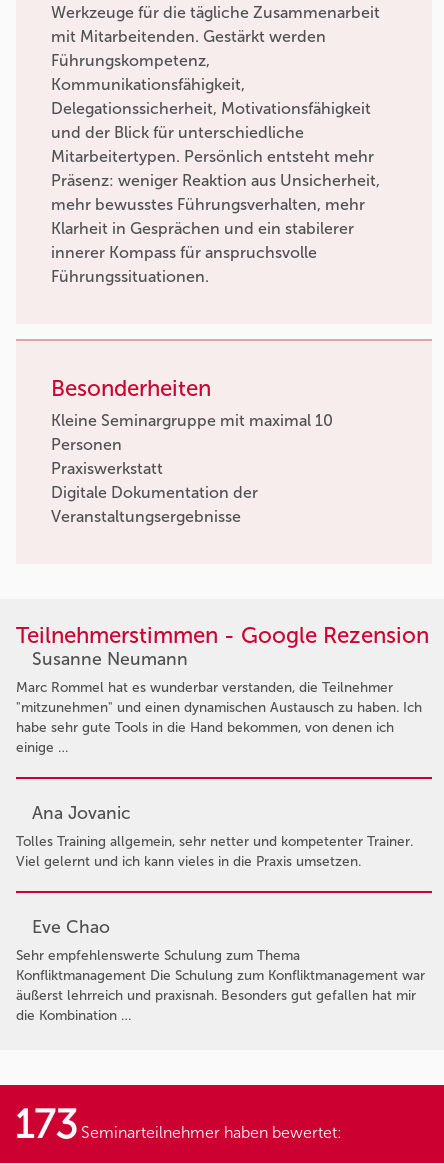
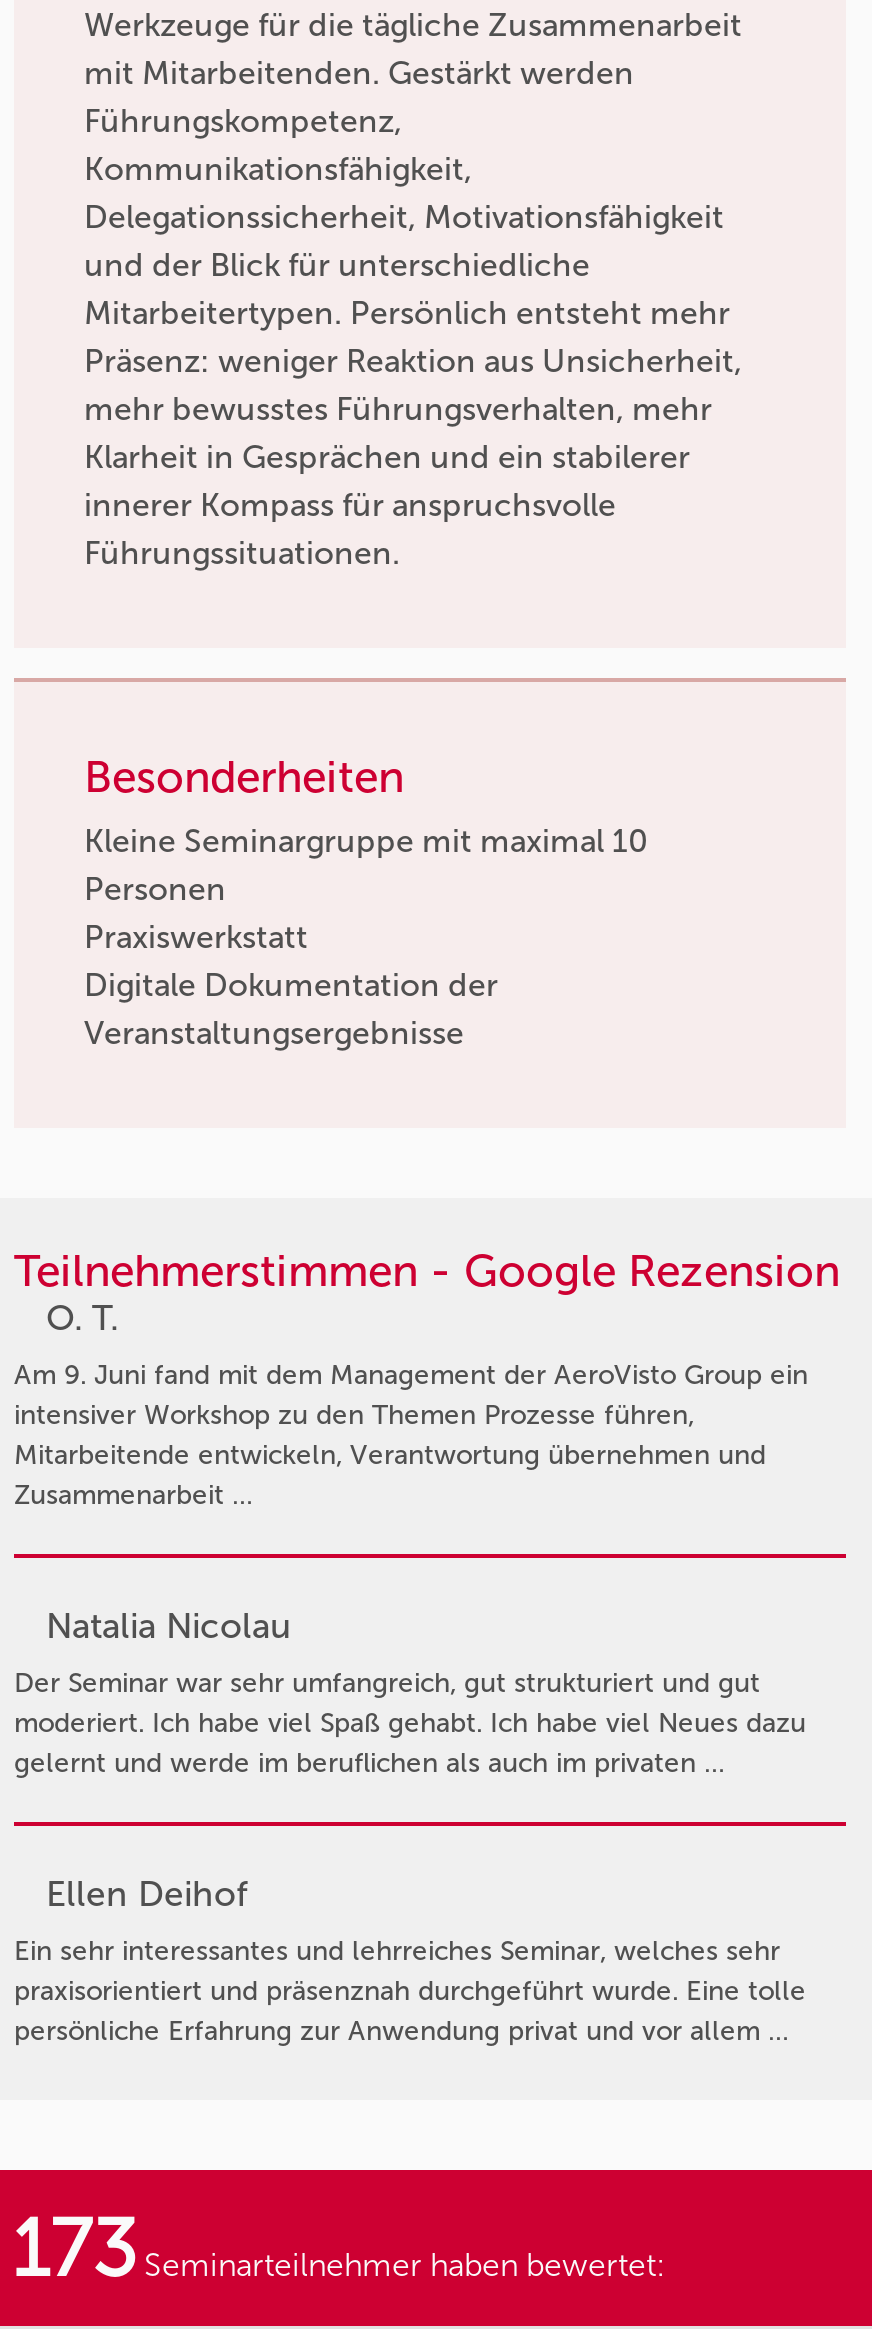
- Susanne Neumann
- Marc Rommel hat es wunderbar verstanden, die Teilnehmer
- "mitzunehmen" und einen dynamischen Austausch zu haben. Ich
- habe sehr gute Tools in die Hand bekommen, von denen ich
- einige …
+ O. T.
+ Am 9. Juni fand mit dem Management der AeroVisto Group ein
+ intensiver Workshop zu den Themen Prozesse führen,
+ Mitarbeitende entwickeln, Verantwortung übernehmen und
+ Zusammenarbeit …

- Ana Jovanic
- Tolles Training allgemein, sehr netter und kompetenter Trainer.
- Viel gelernt und ich kann vieles in die Praxis umsetzen.
+ Natalia Nicolau
+ Der Seminar war sehr umfangreich, gut strukturiert und gut
+ moderiert. Ich habe viel Spaß gehabt. Ich habe viel Neues dazu
+ gelernt und werde im beruflichen als auch im privaten …

- Eve Chao
- Sehr empfehlenswerte Schulung zum Thema
- Konfliktmanagement Die Schulung zum Konfliktmanagement war
- äußerst lehrreich und praxisnah. Besonders gut gefallen hat mir
- die Kombination …
+ Ellen Deihof
+ Ein sehr interessantes und lehrreiches Seminar, welches sehr
+ praxisorientiert und präsenznah durchgeführt wurde. Eine tolle
+ persönliche Erfahrung zur Anwendung privat und vor allem …
